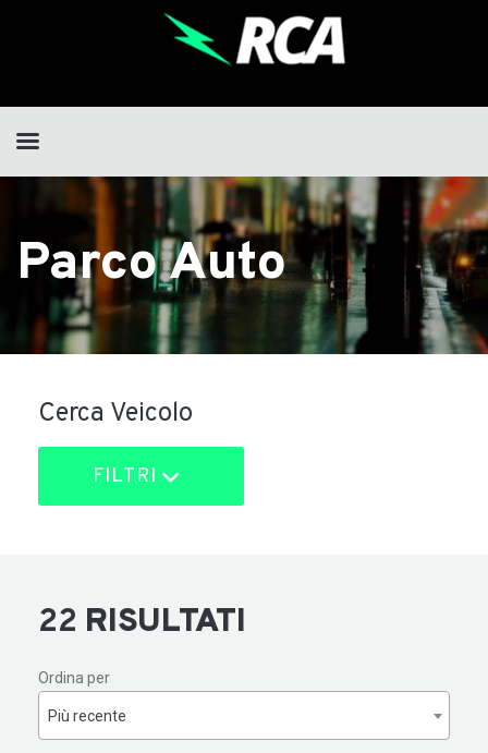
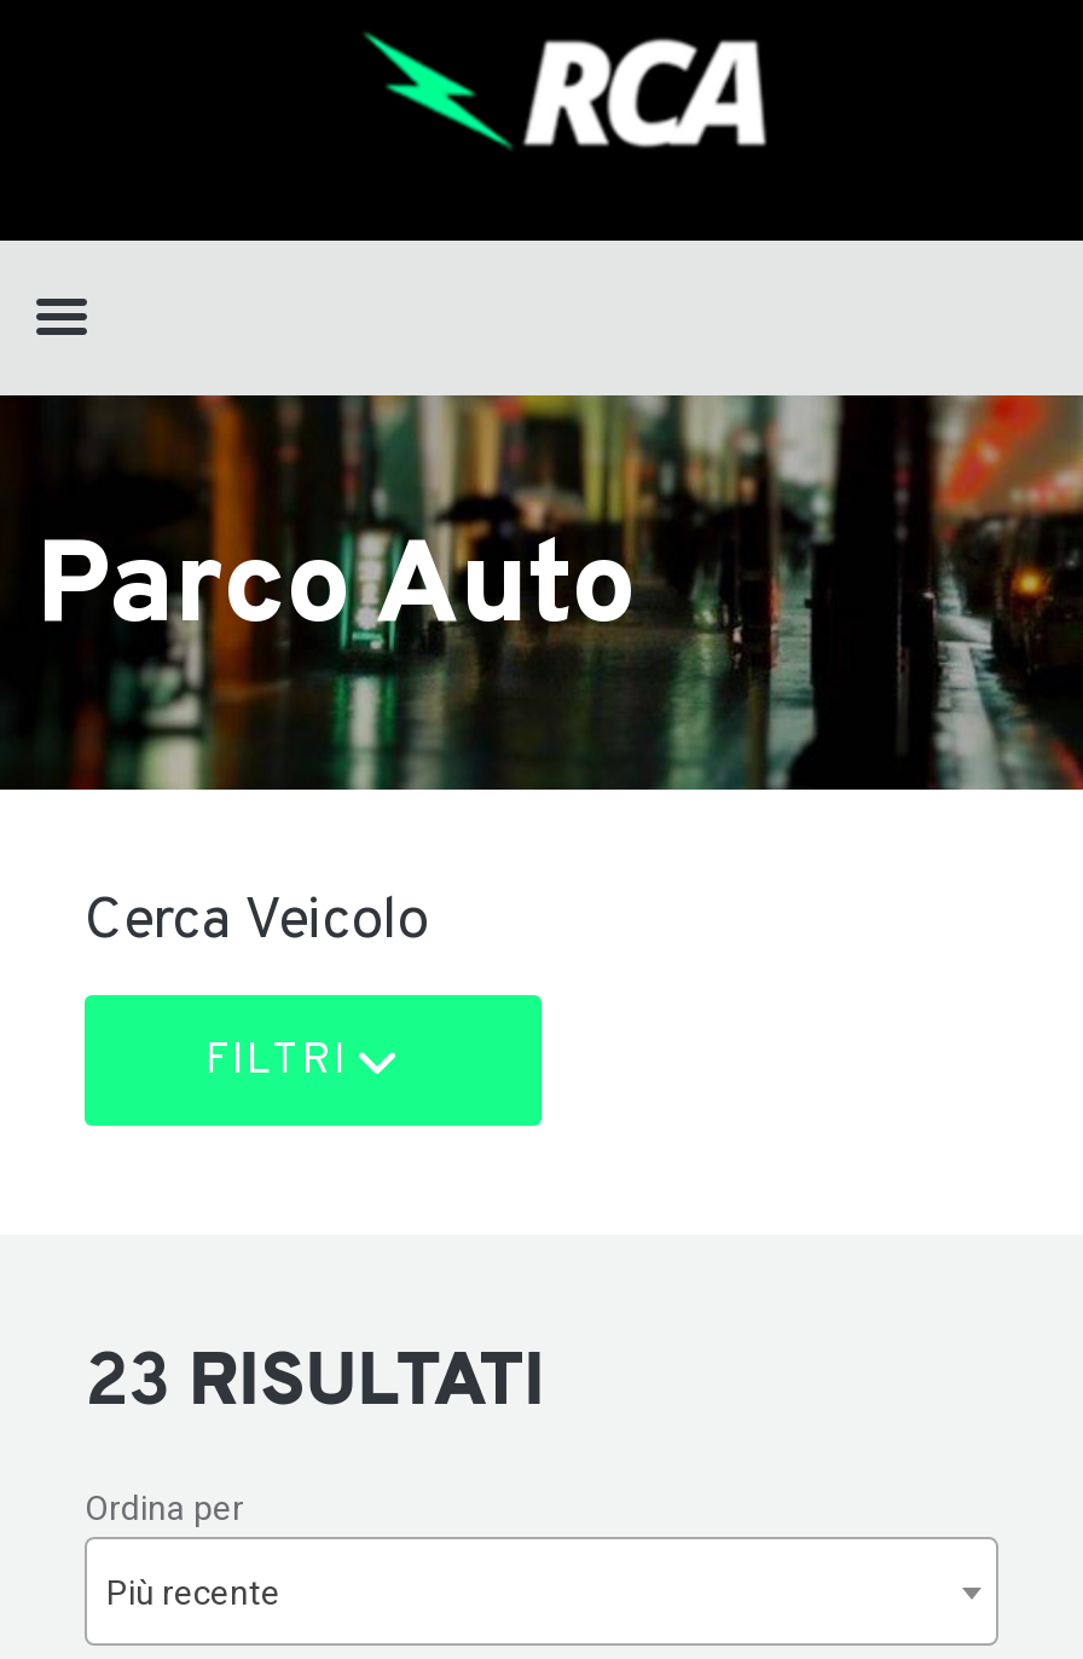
- 22 RISULTATI
+ 23 RISULTATI
